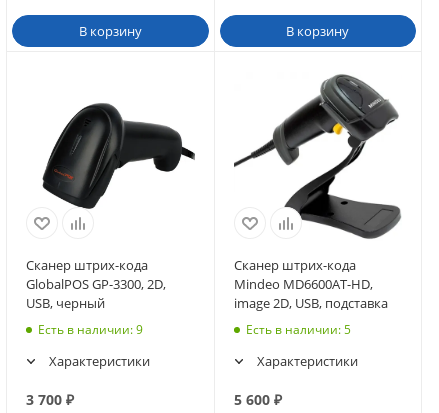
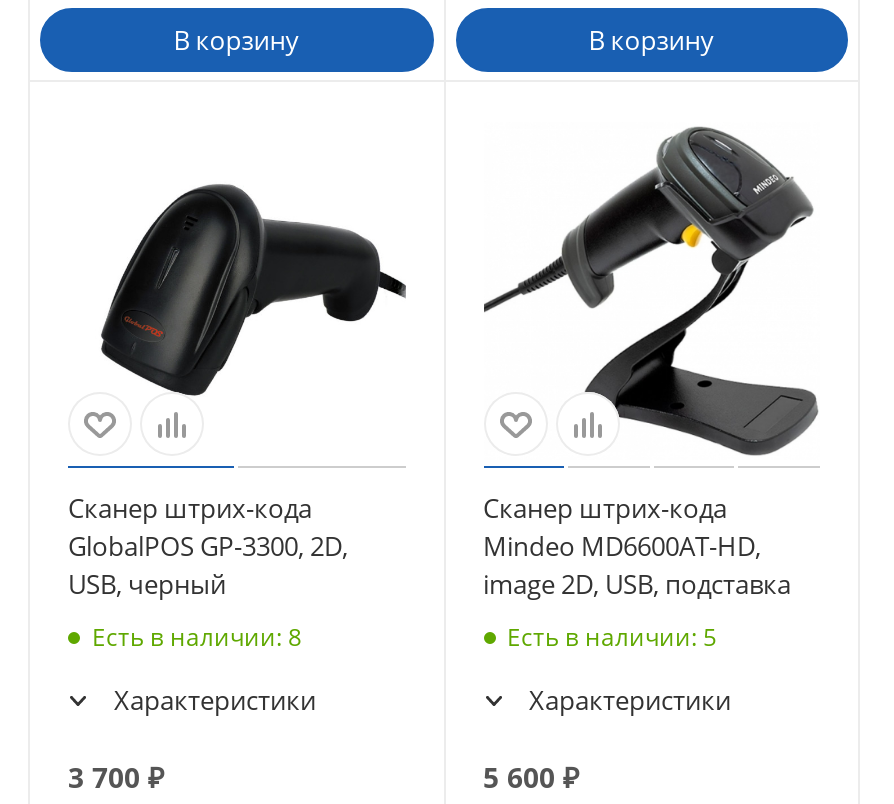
- Есть в наличии: 9
+ Есть в наличии: 8
